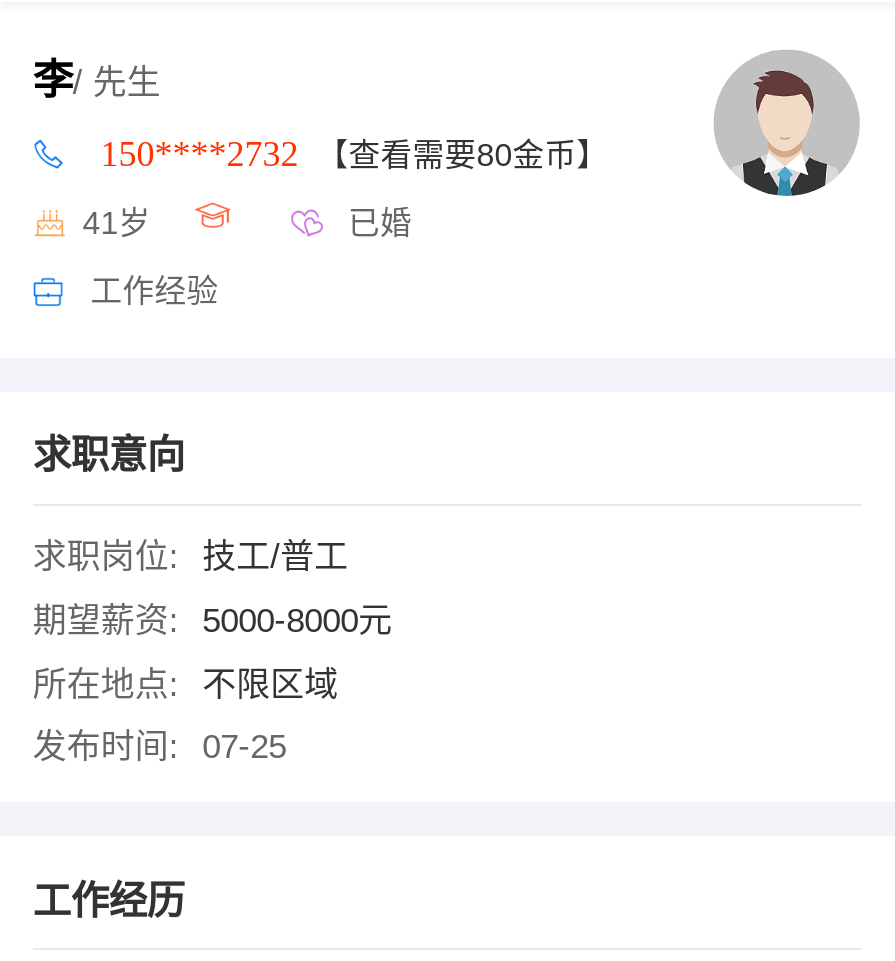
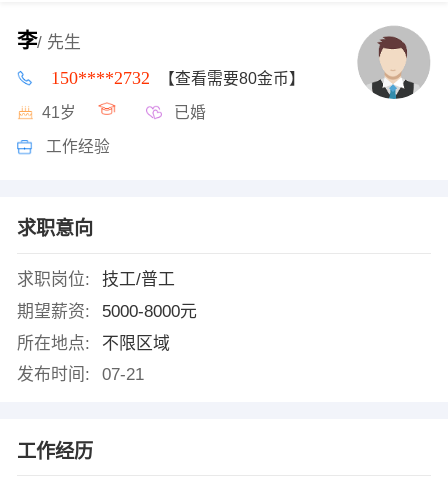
- 发布时间: 07-25
+ 发布时间: 07-21
